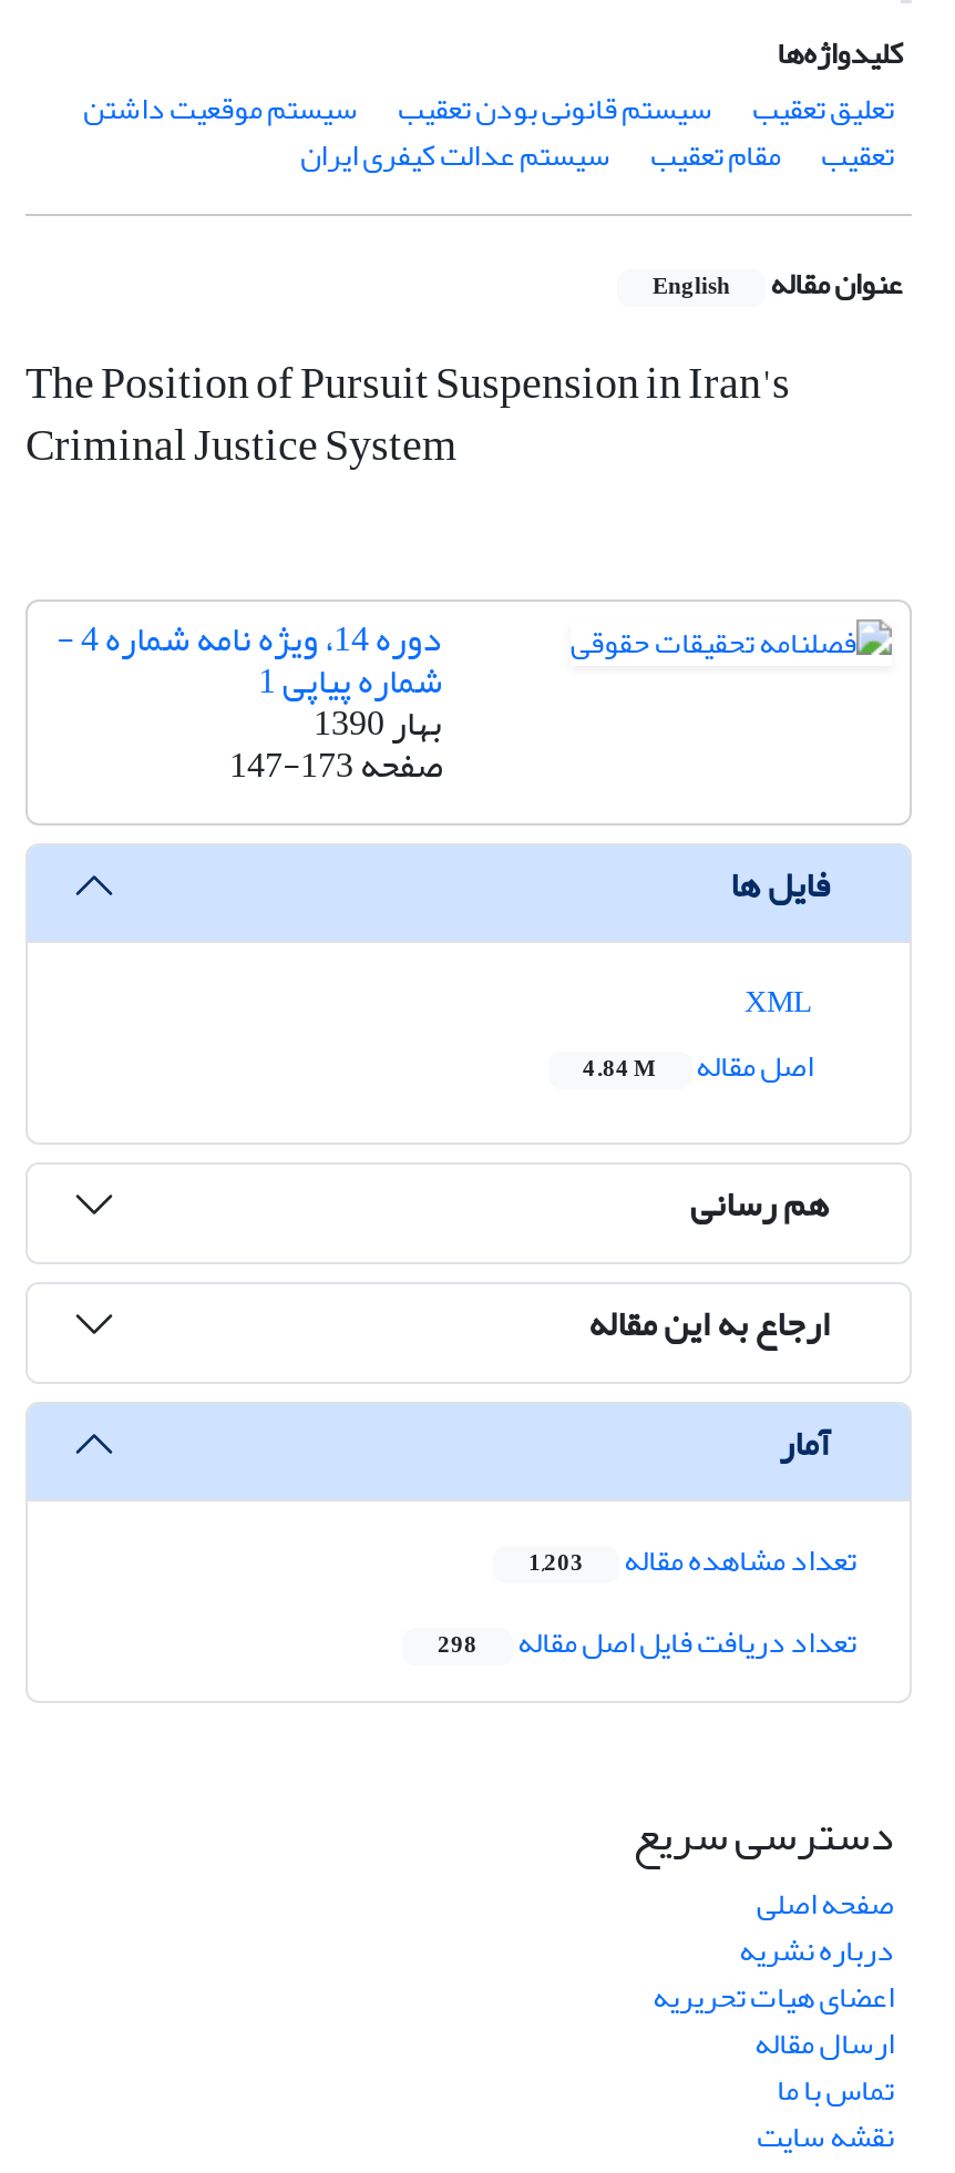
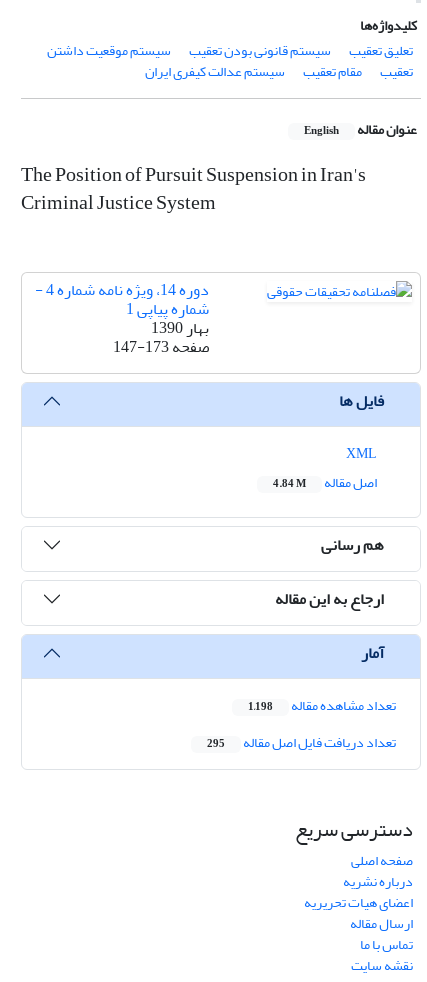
- تعداد مشاهده مقاله 1,203
+ تعداد مشاهده مقاله 1,198

- تعداد دریافت فایل اصل مقاله 298
+ تعداد دریافت فایل اصل مقاله 295
